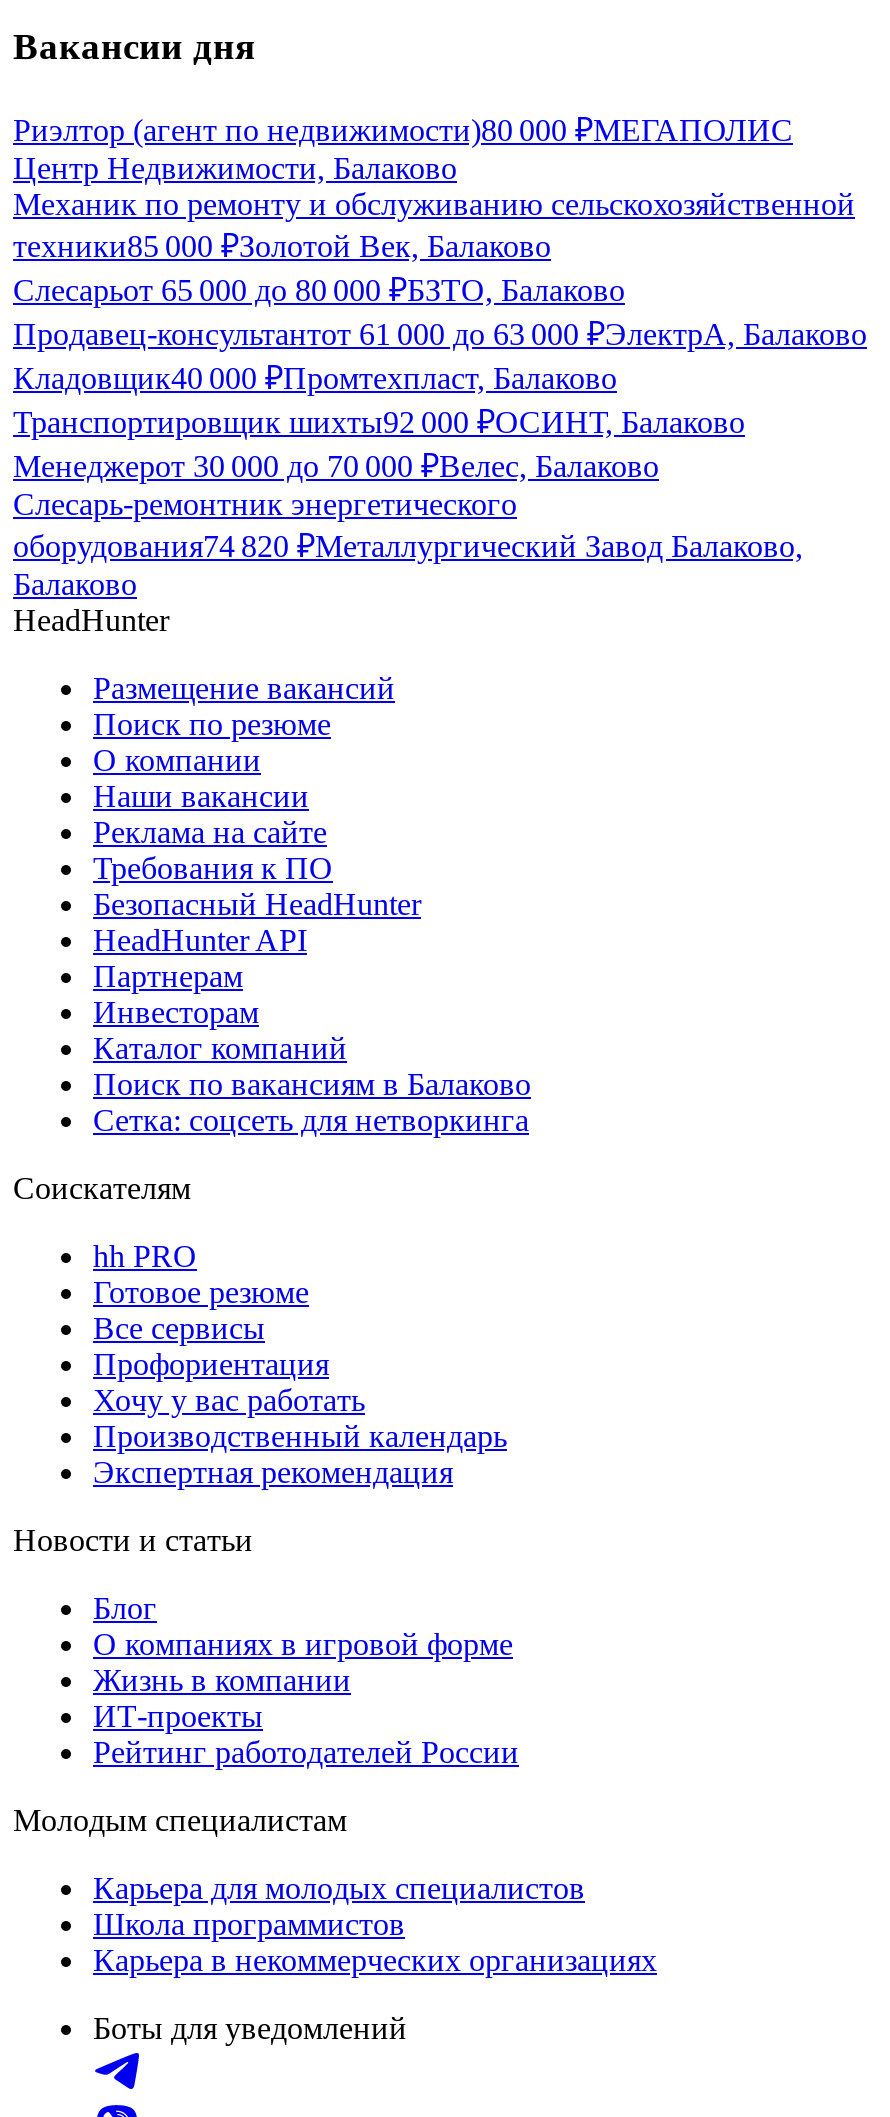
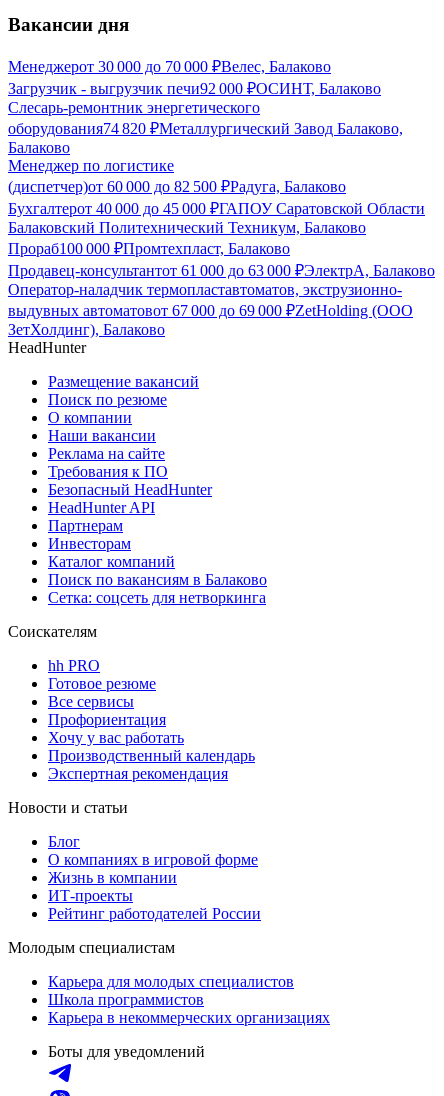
- Риэлтор (агент по недвижимости)80 000 ₽МЕГАПОЛИС
- Центр Недвижимости, Балаково
- Механик по ремонту и обслуживанию сельскохозяйственной
- техники85 000 ₽Золотой Век, Балаково
- Слесарьот 65 000 до 80 000 ₽БЗТО, Балаково
- Кладовщик40 000 ₽Промтехпласт, Балаково
- Транспортировщик шихты92 000 ₽ОСИНТ, Балаково

moved down: Продавец-консультантот 61 000 до 63 000 ₽ЭлектрА, Балаково

moved up: Менеджерот 30 000 до 70 000 ₽Велес, Балаково

+ Загрузчик - выгрузчик печи92 000 ₽ОСИНТ, Балаково

moved up: Слесарь-ремонтник энергетического | оборудования74 820 ₽Металлургический Завод Балаково, | Балаково

+ Менеджер по логистике
+ (диспетчер)от 60 000 до 82 500 ₽Радуга, Балаково
+ Бухгалтерот 40 000 до 45 000 ₽ГАПОУ Саратовской Области
+ Балаковский Политехнический Техникум, Балаково
+ Прораб100 000 ₽Промтехпласт, Балаково
+ Оператор-наладчик термопластавтоматов, экструзионно-
+ выдувных автоматовот 67 000 до 69 000 ₽ZetHolding (ООО
+ ЗетХолдинг), Балаково
